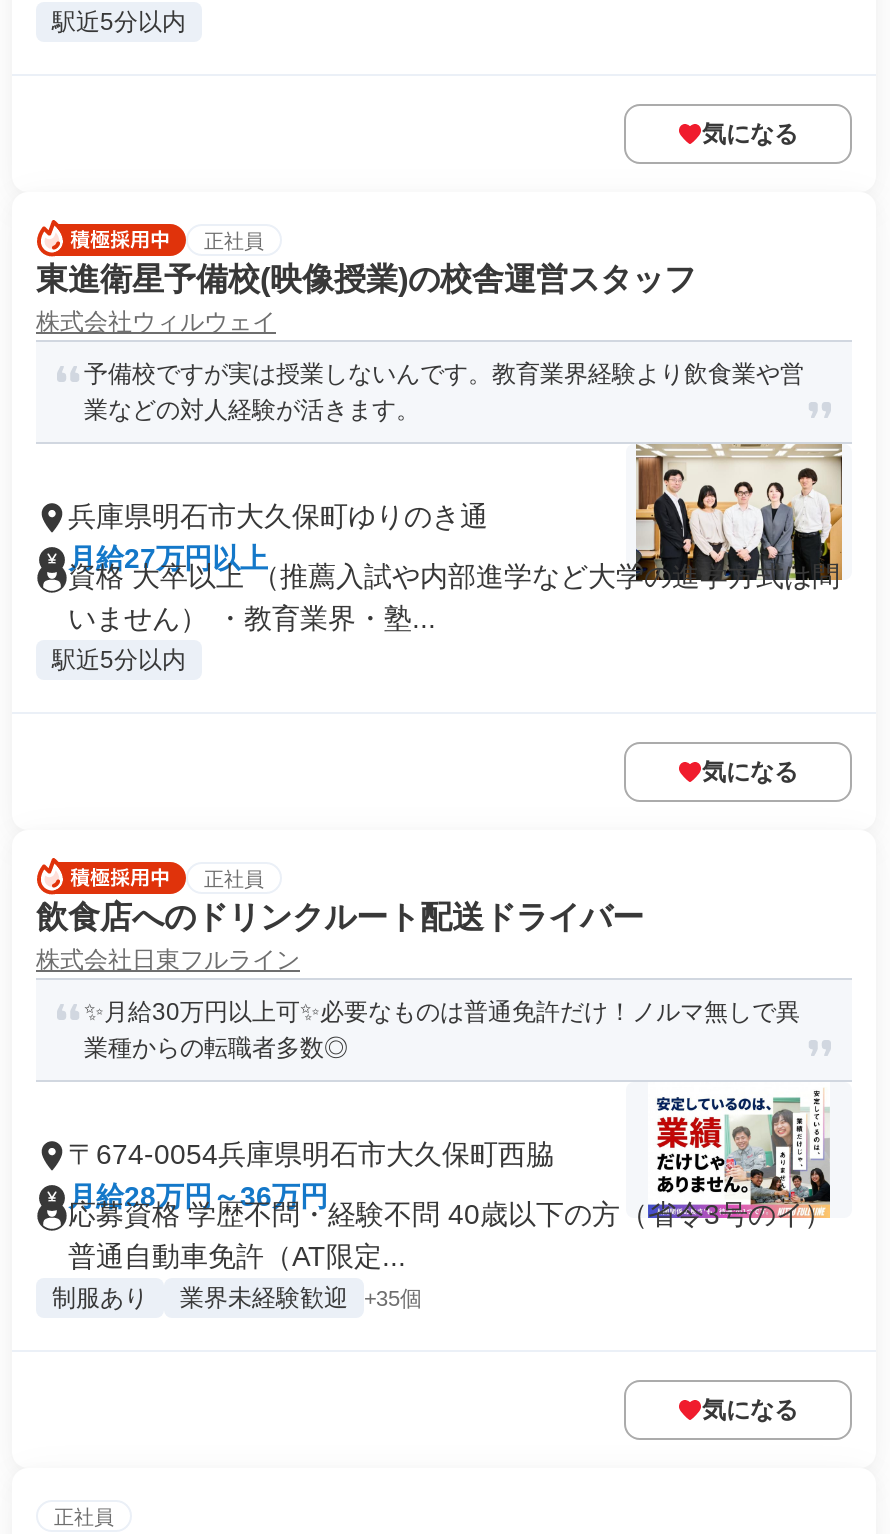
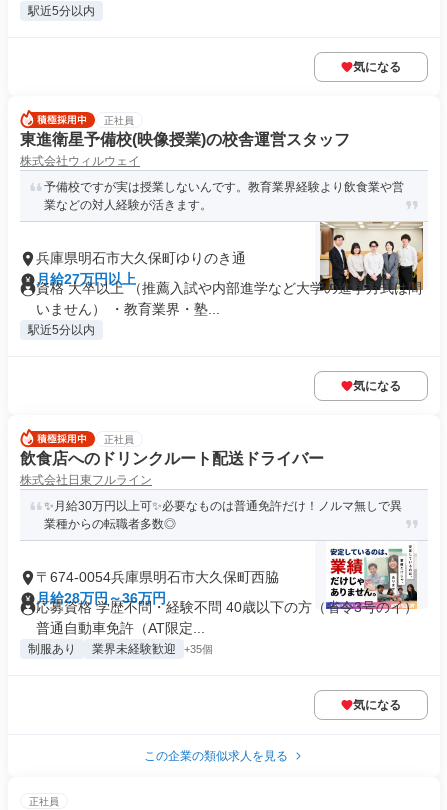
+ この企業の類似求人を見る
